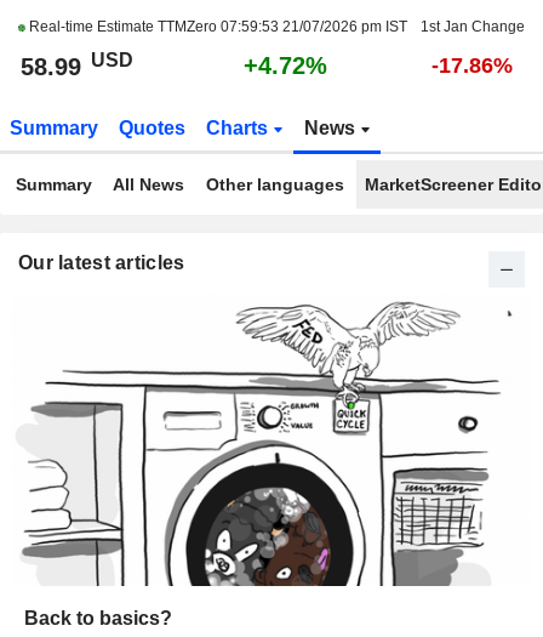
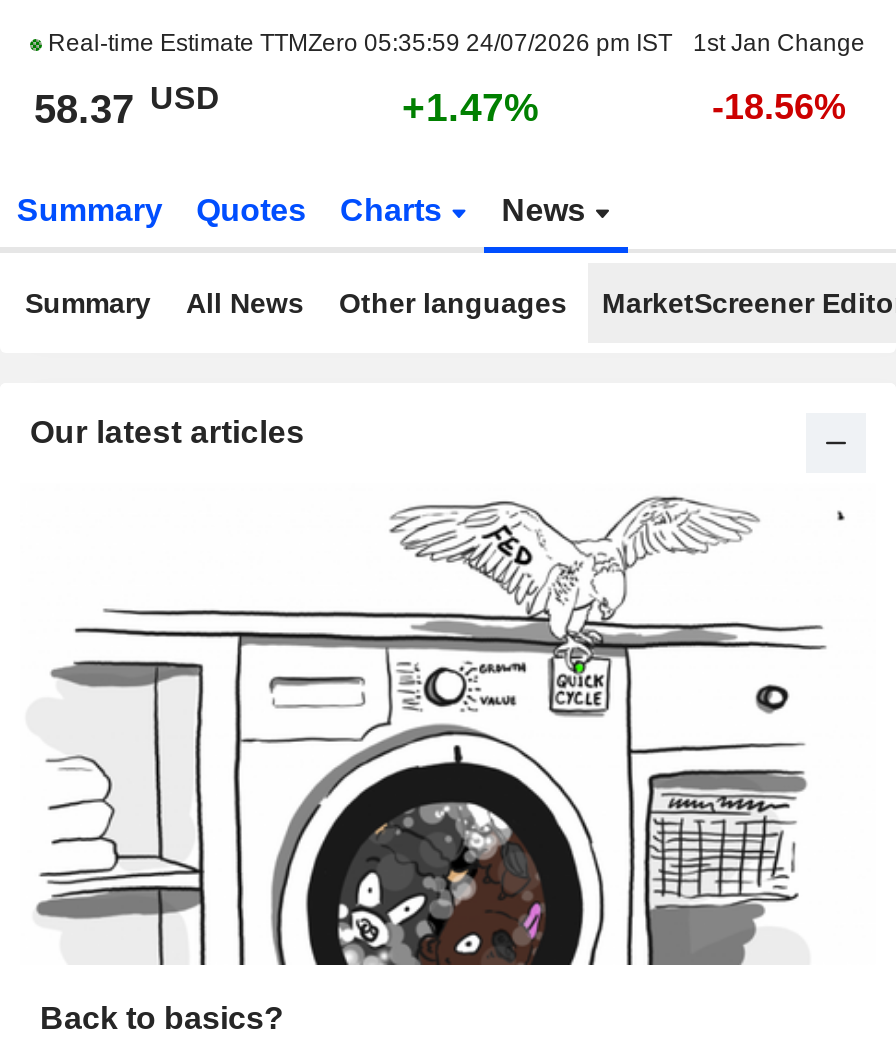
- Real-time Estimate TTMZero 07:59:53 21/07/2026 pm IST
+ Real-time Estimate TTMZero 05:35:59 24/07/2026 pm IST

- 58.99 USD
+ 58.37 USD

- +4.72%
+ +1.47%

- -17.86%
+ -18.56%
